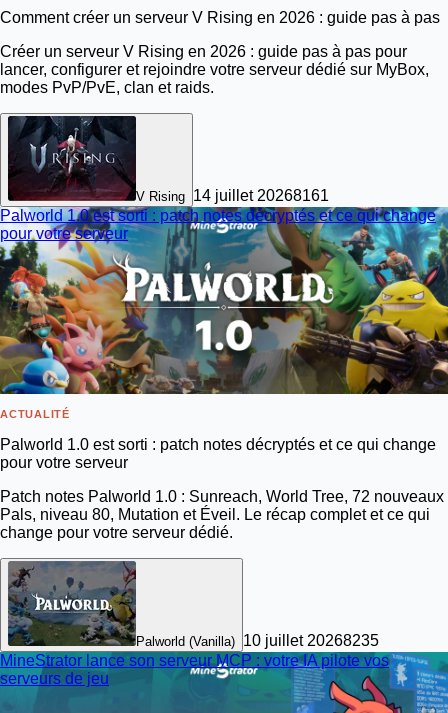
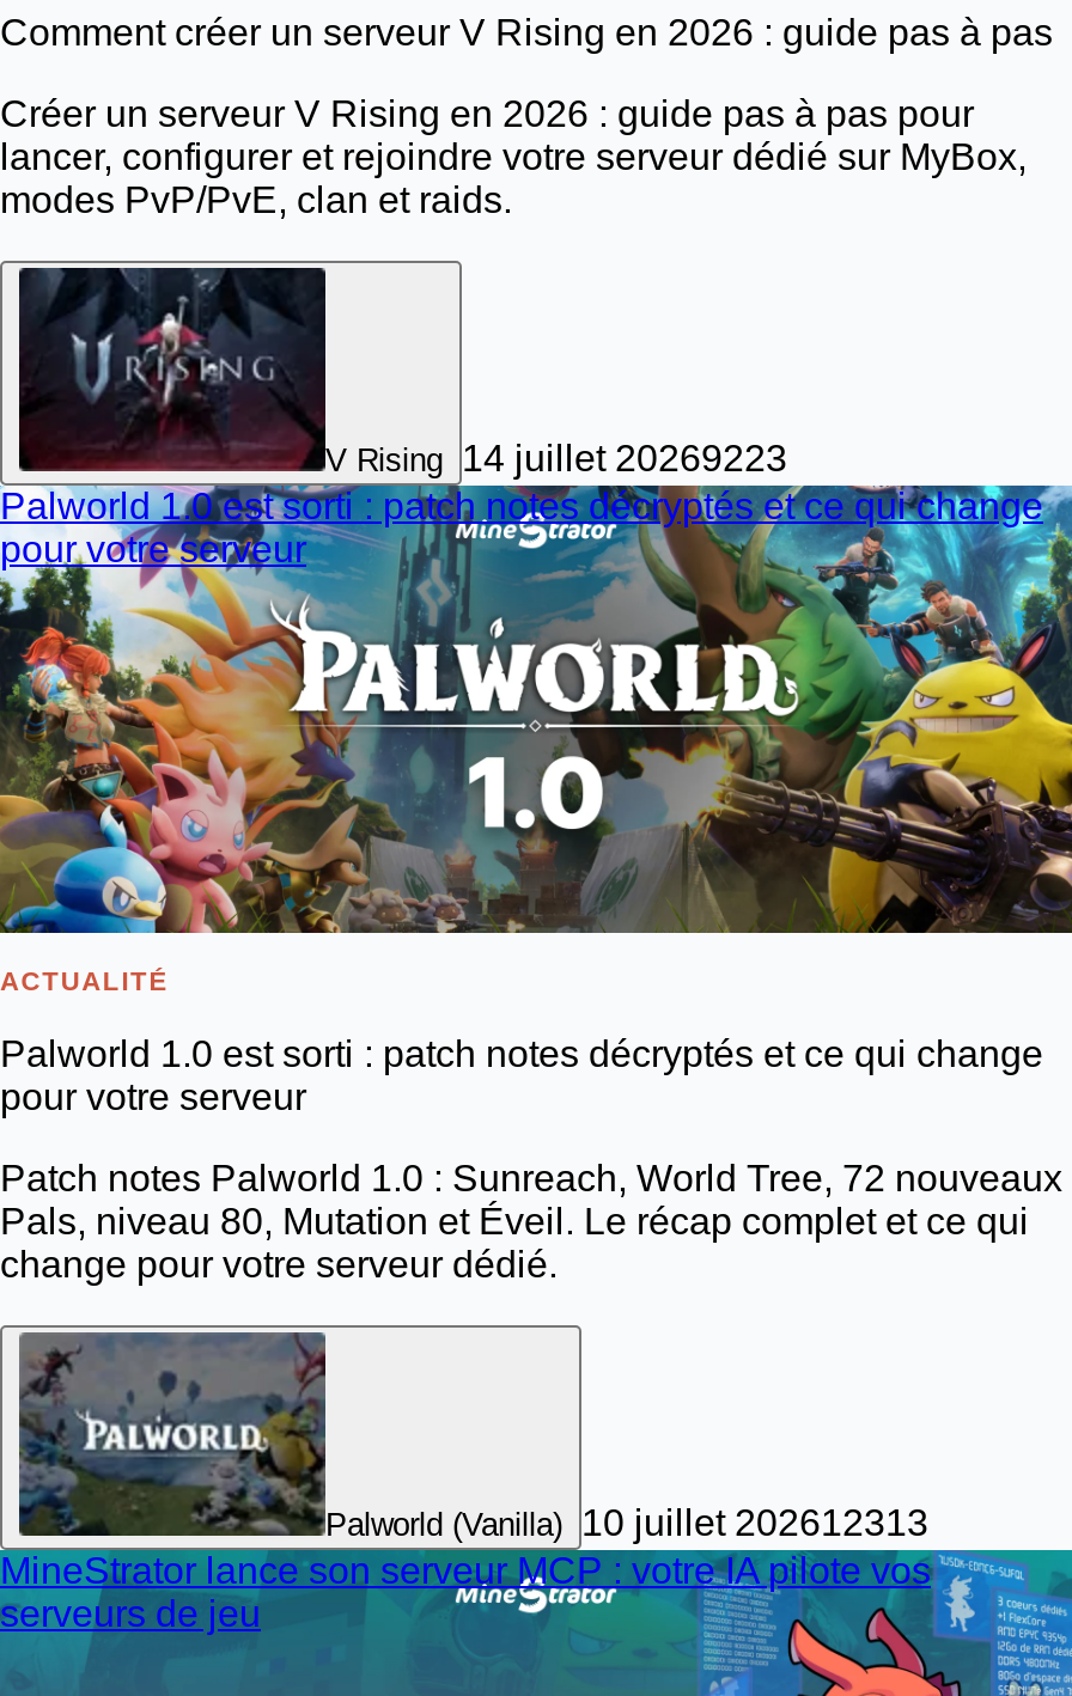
- V Rising 14 juillet 20268161
+ V Rising 14 juillet 20269223

- Palworld (Vanilla) 10 juillet 20268235
+ Palworld (Vanilla) 10 juillet 202612313
